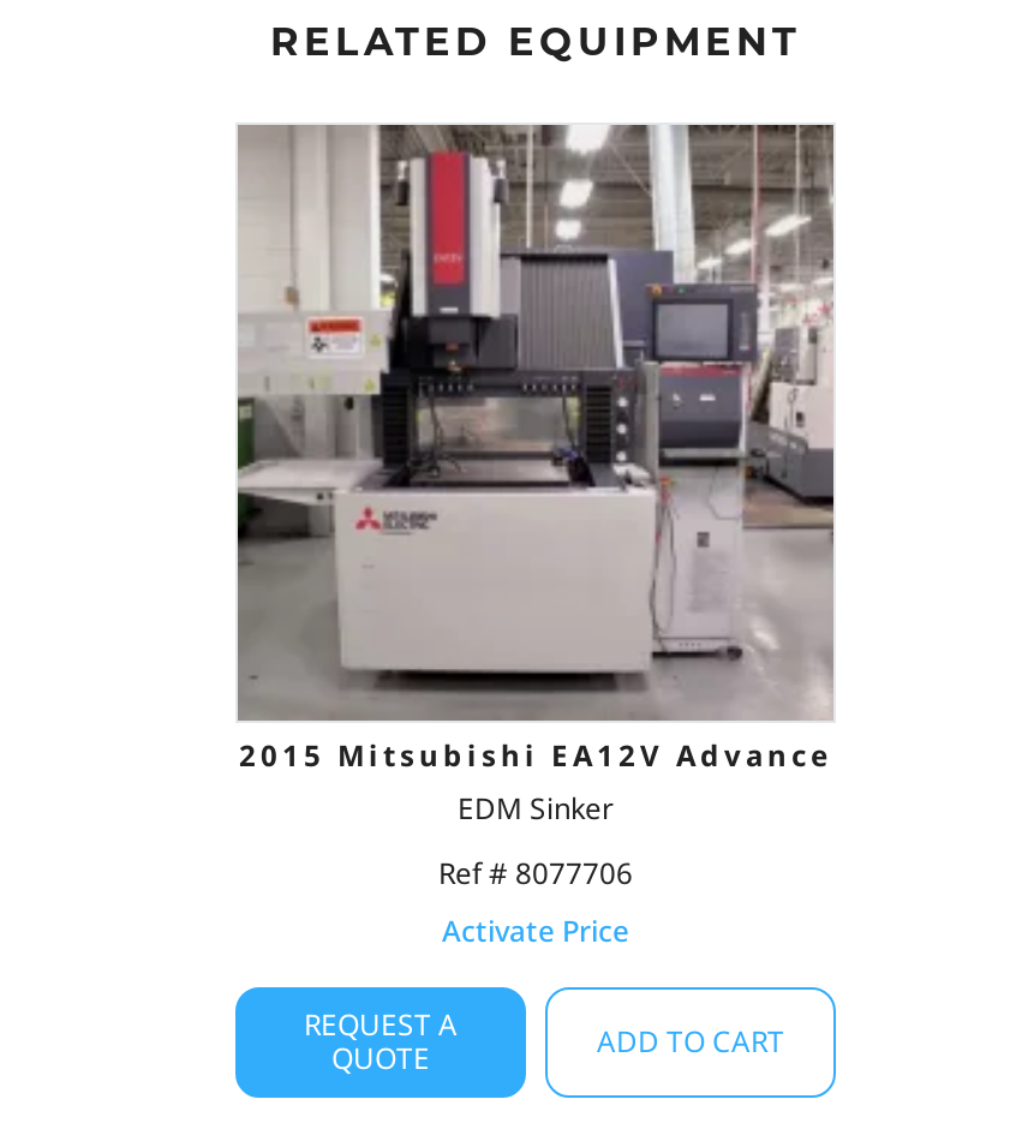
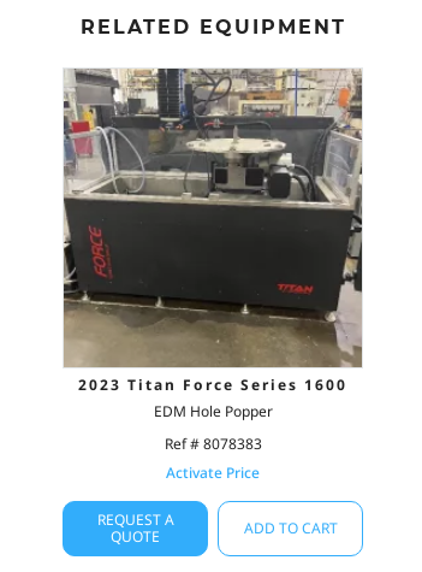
- [image]
- 2015 Mitsubishi EA12V Advance
- EDM Sinker
+ [image]
+ 2023 Titan Force Series 1600
+ EDM Hole Popper

- Ref # 8077706
+ Ref # 8078383
